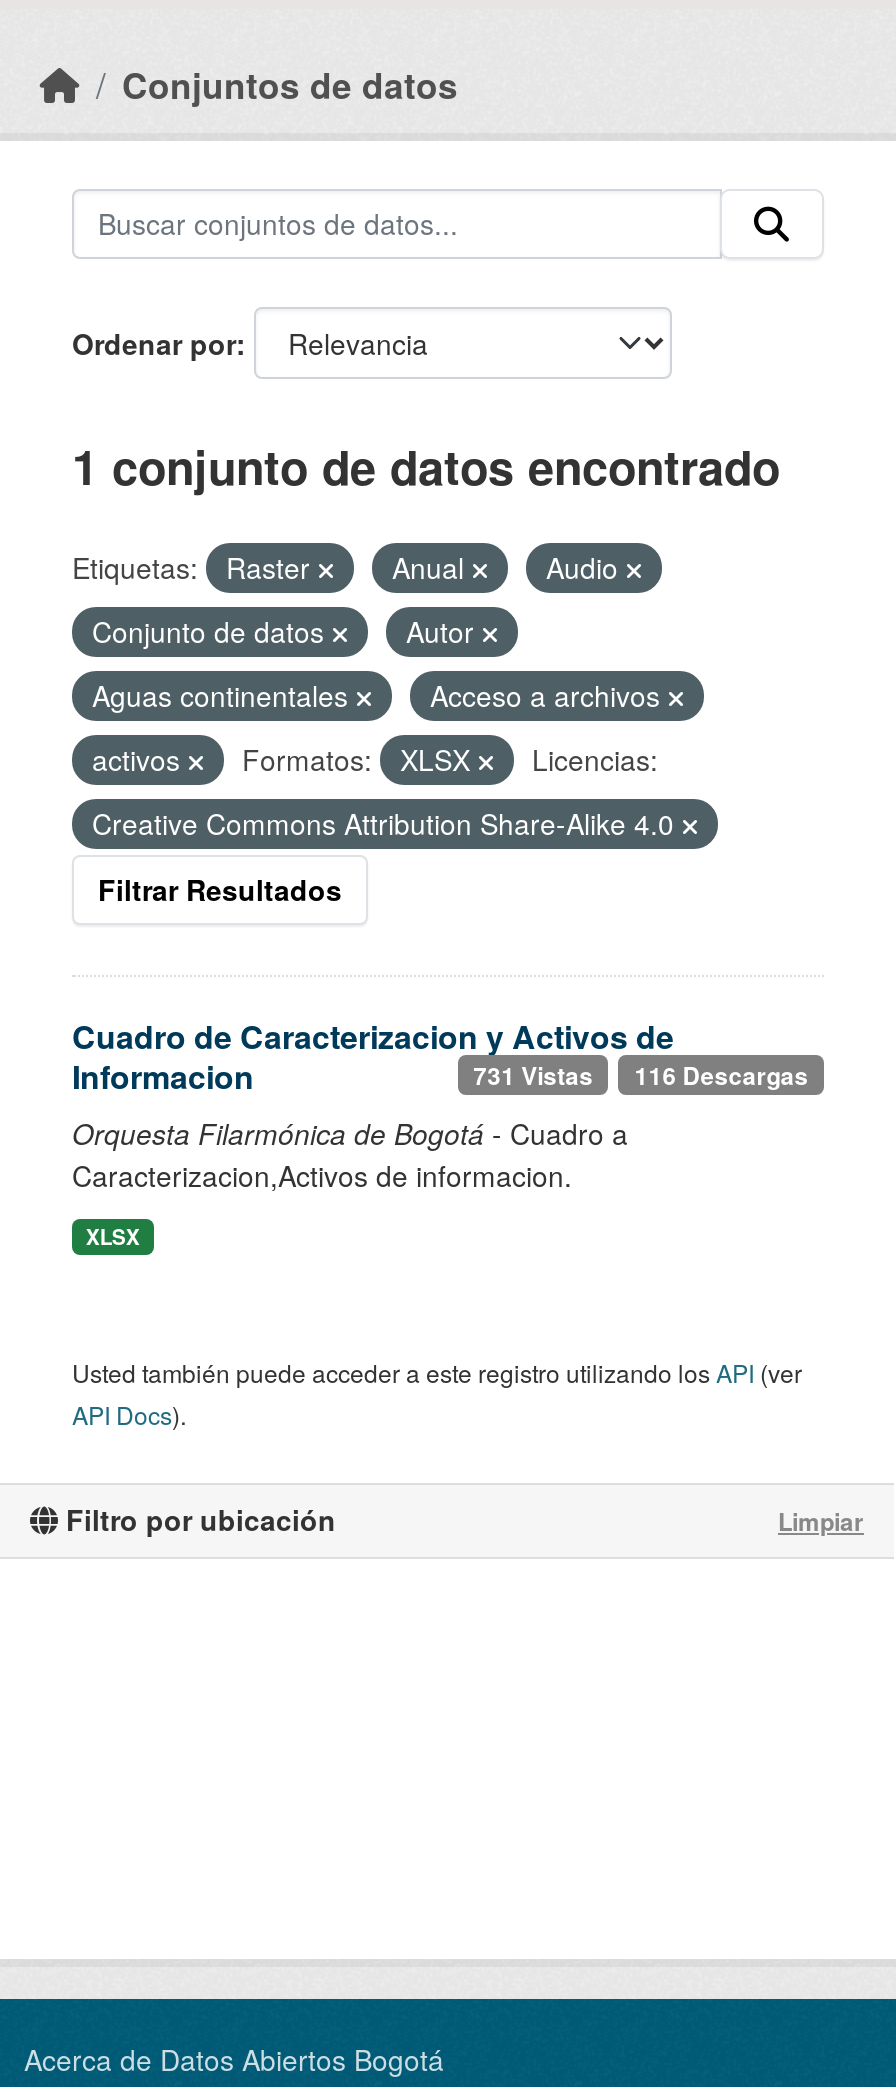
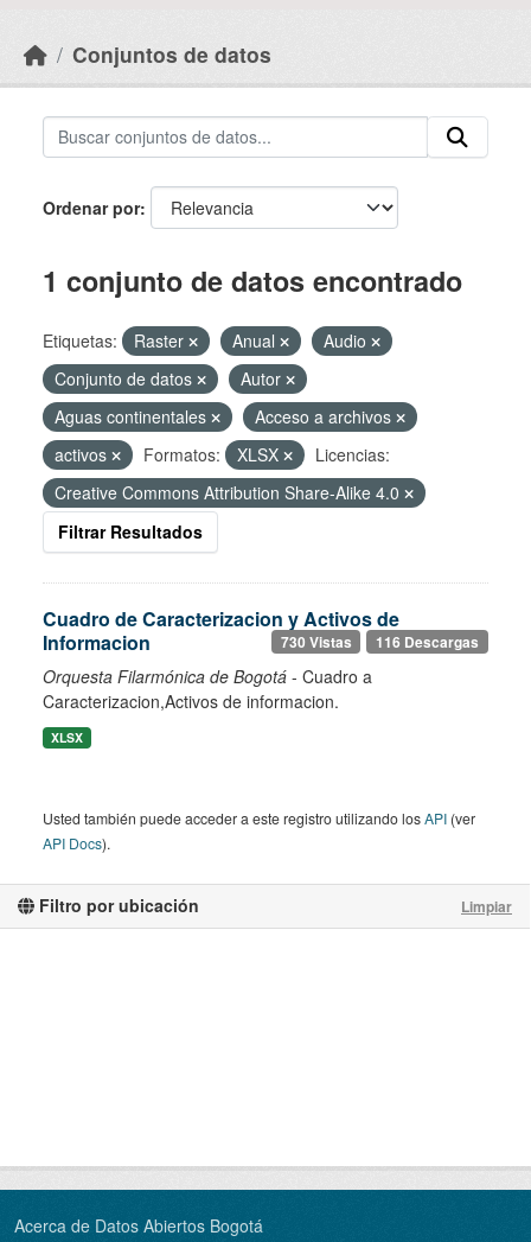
- 731 Vistas 116 Descargas
+ 730 Vistas 116 Descargas
